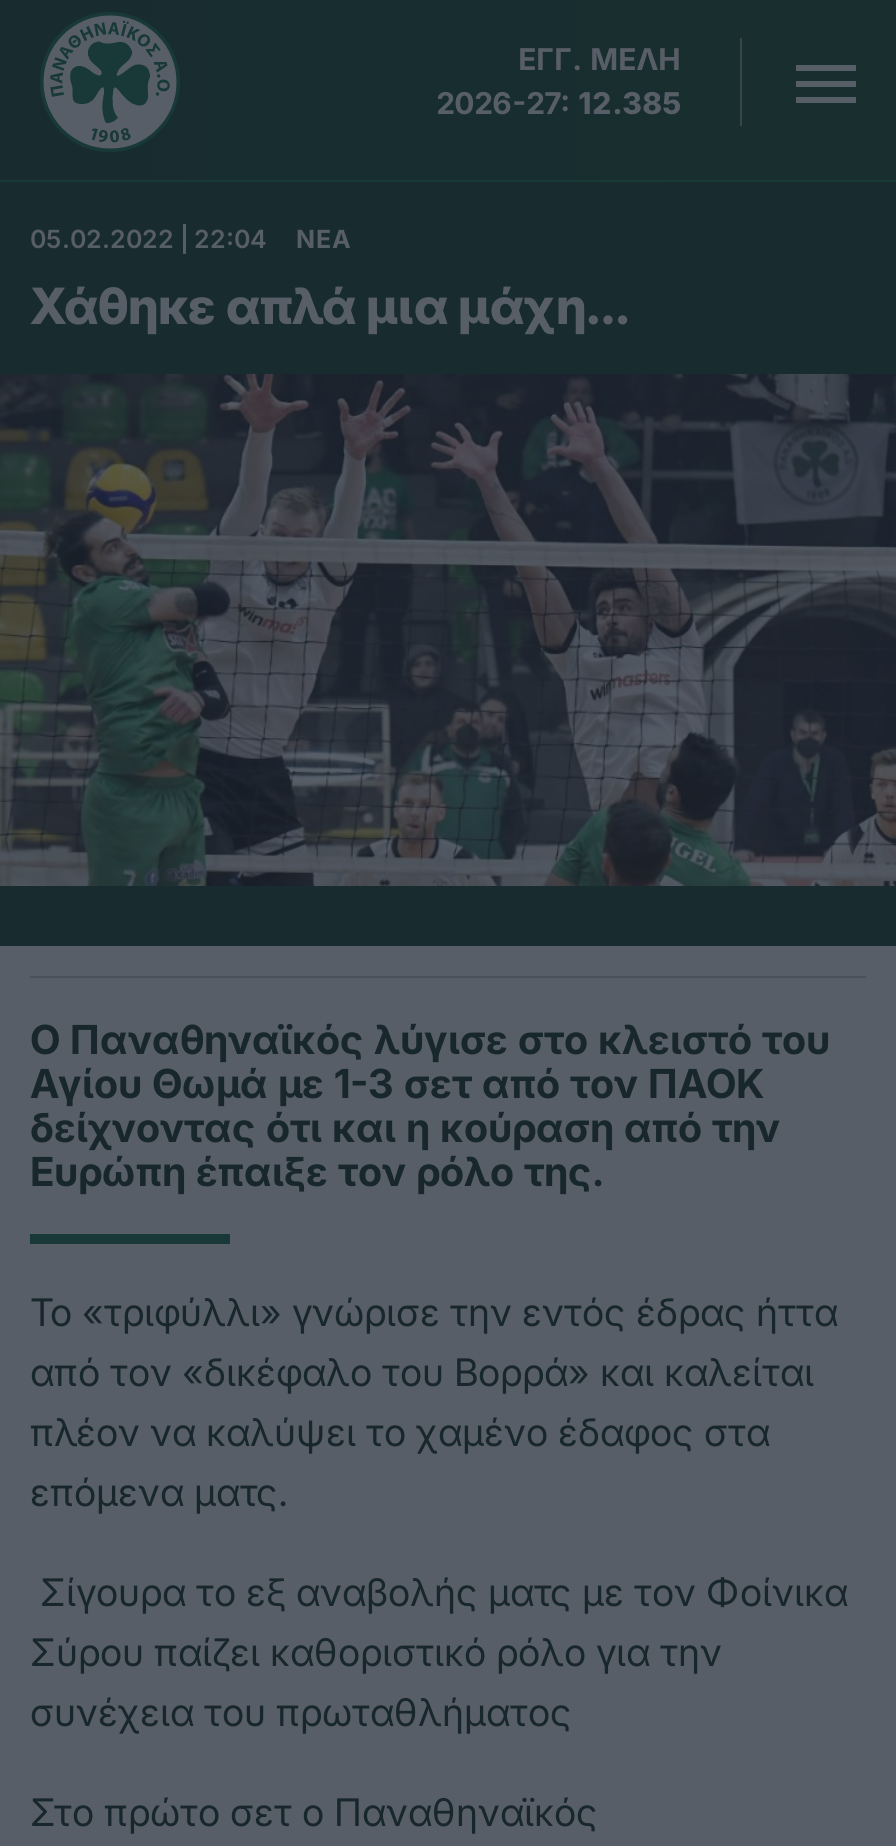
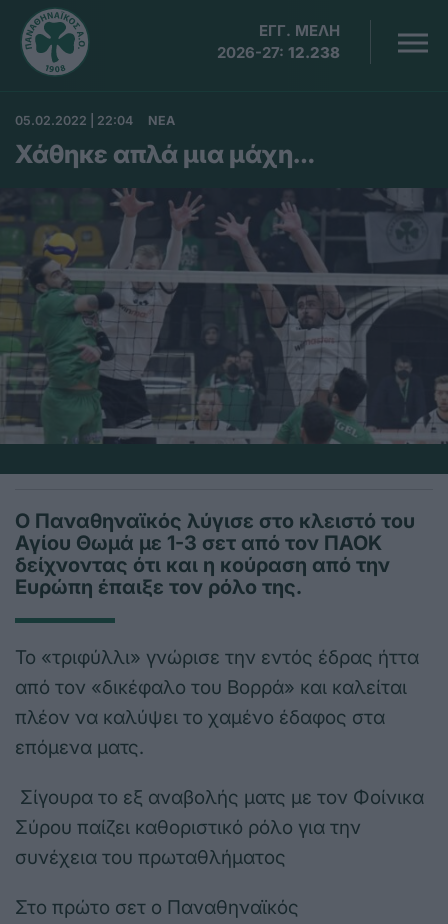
- 2026-27: 12.385
+ 2026-27: 12.238
